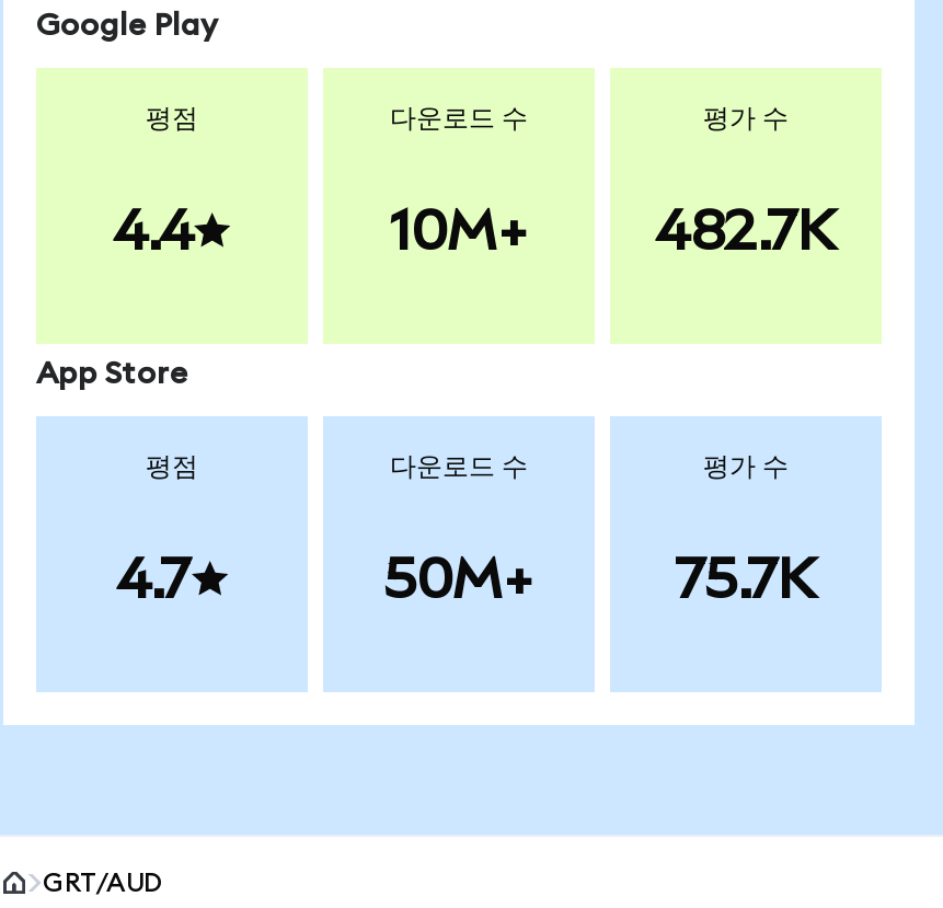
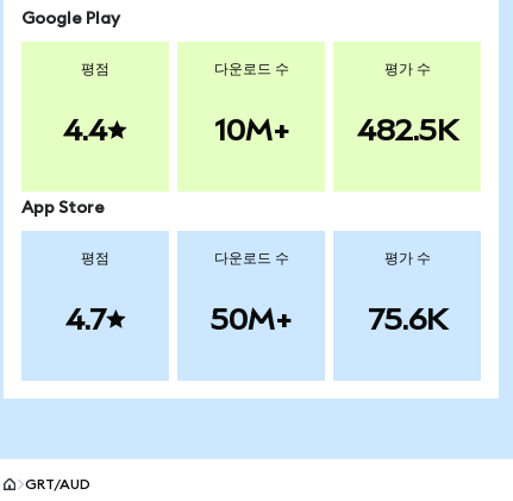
- 482.7K
+ 482.5K

- 75.7K
+ 75.6K
